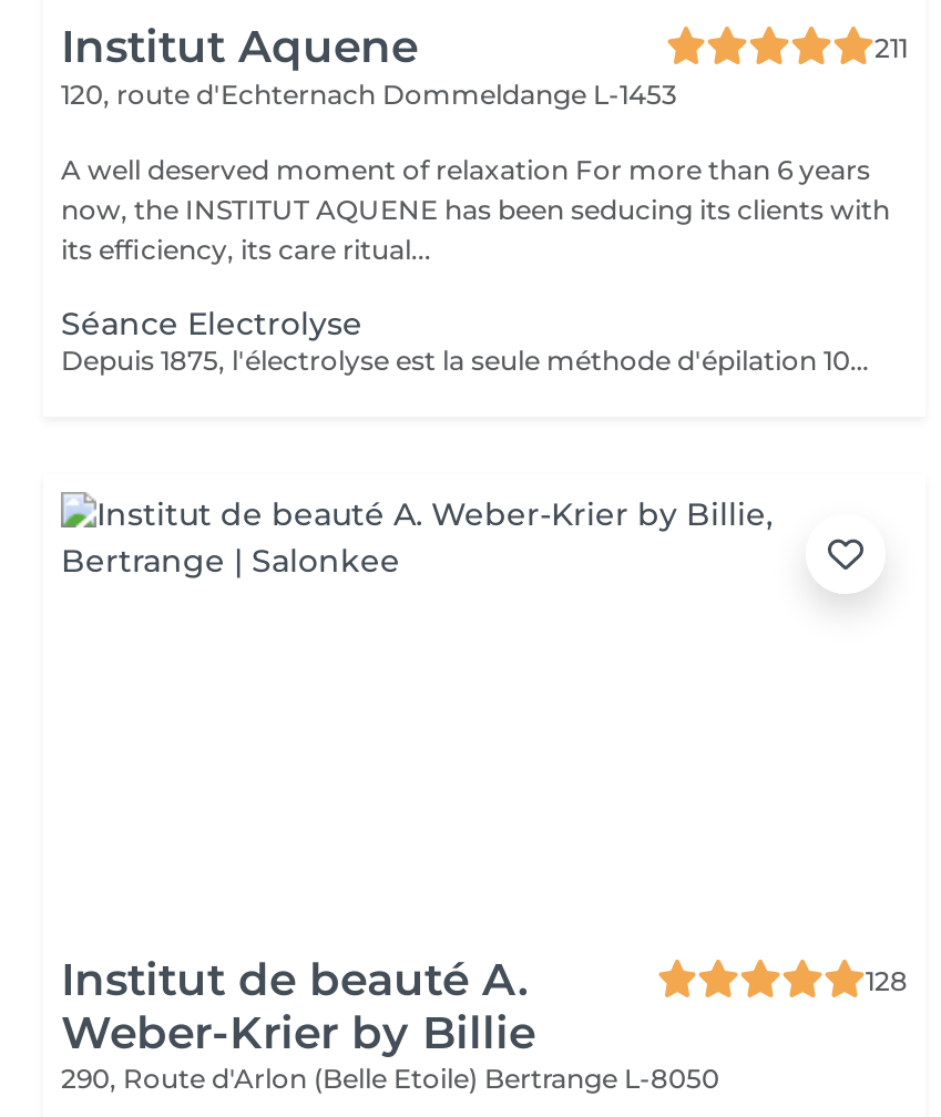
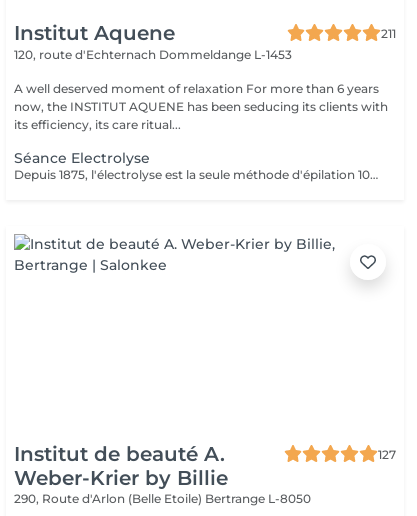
- 128
+ 127
